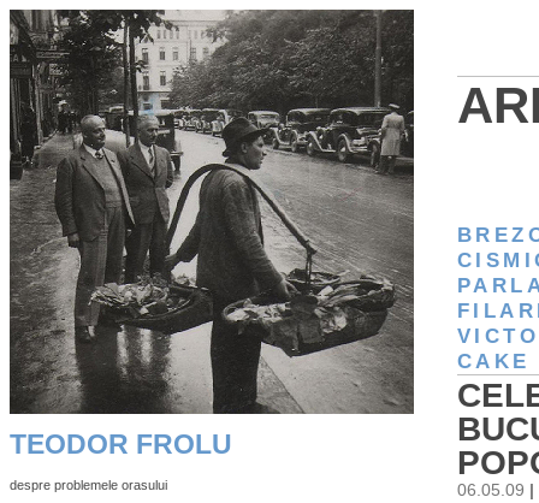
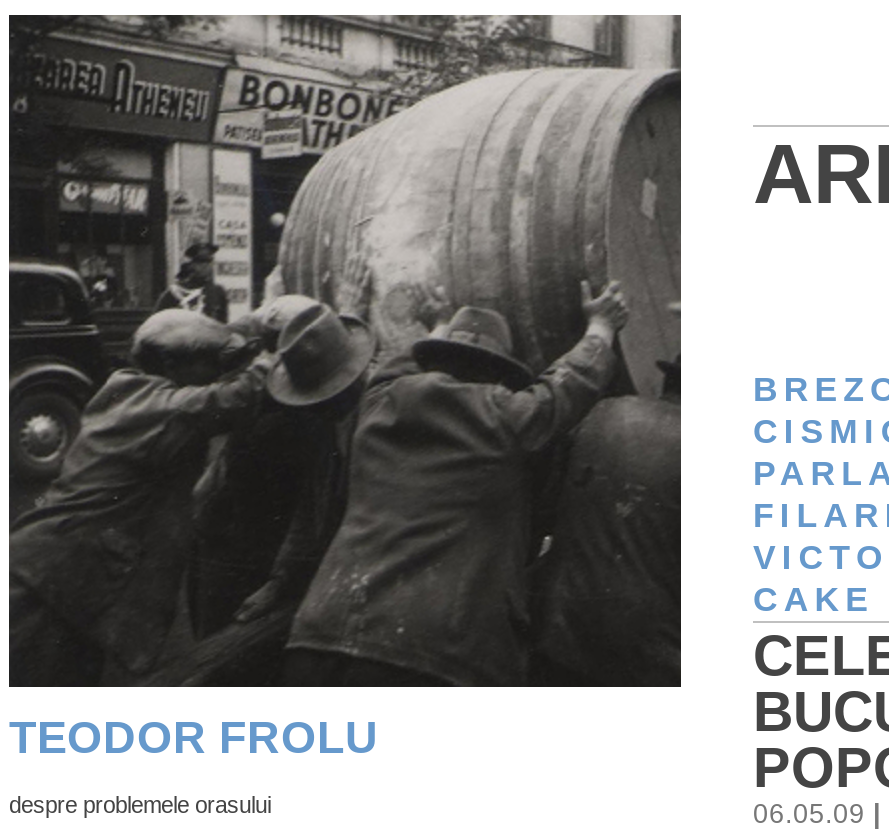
- [image]
+ [image]
